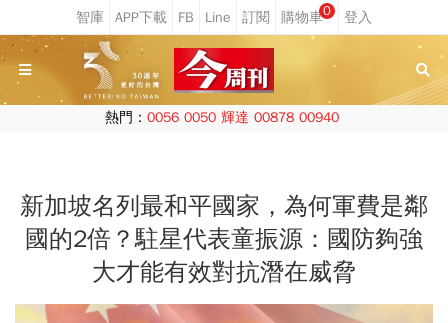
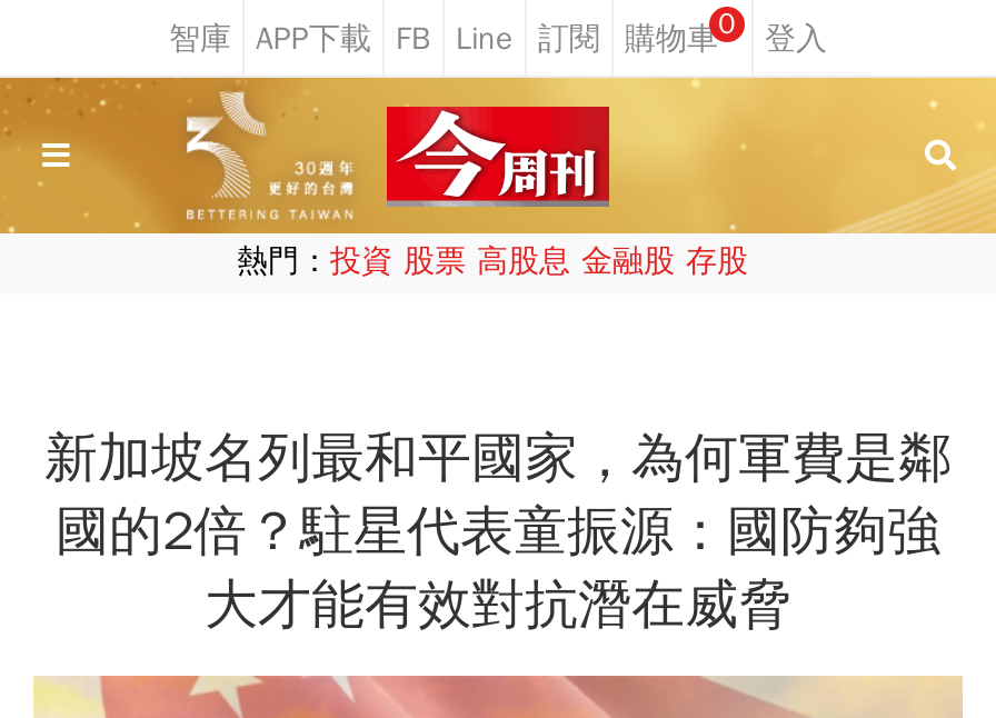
- 熱門：0056 0050 輝達 00878 00940
+ 熱門：投資 股票 高股息 金融股 存股
